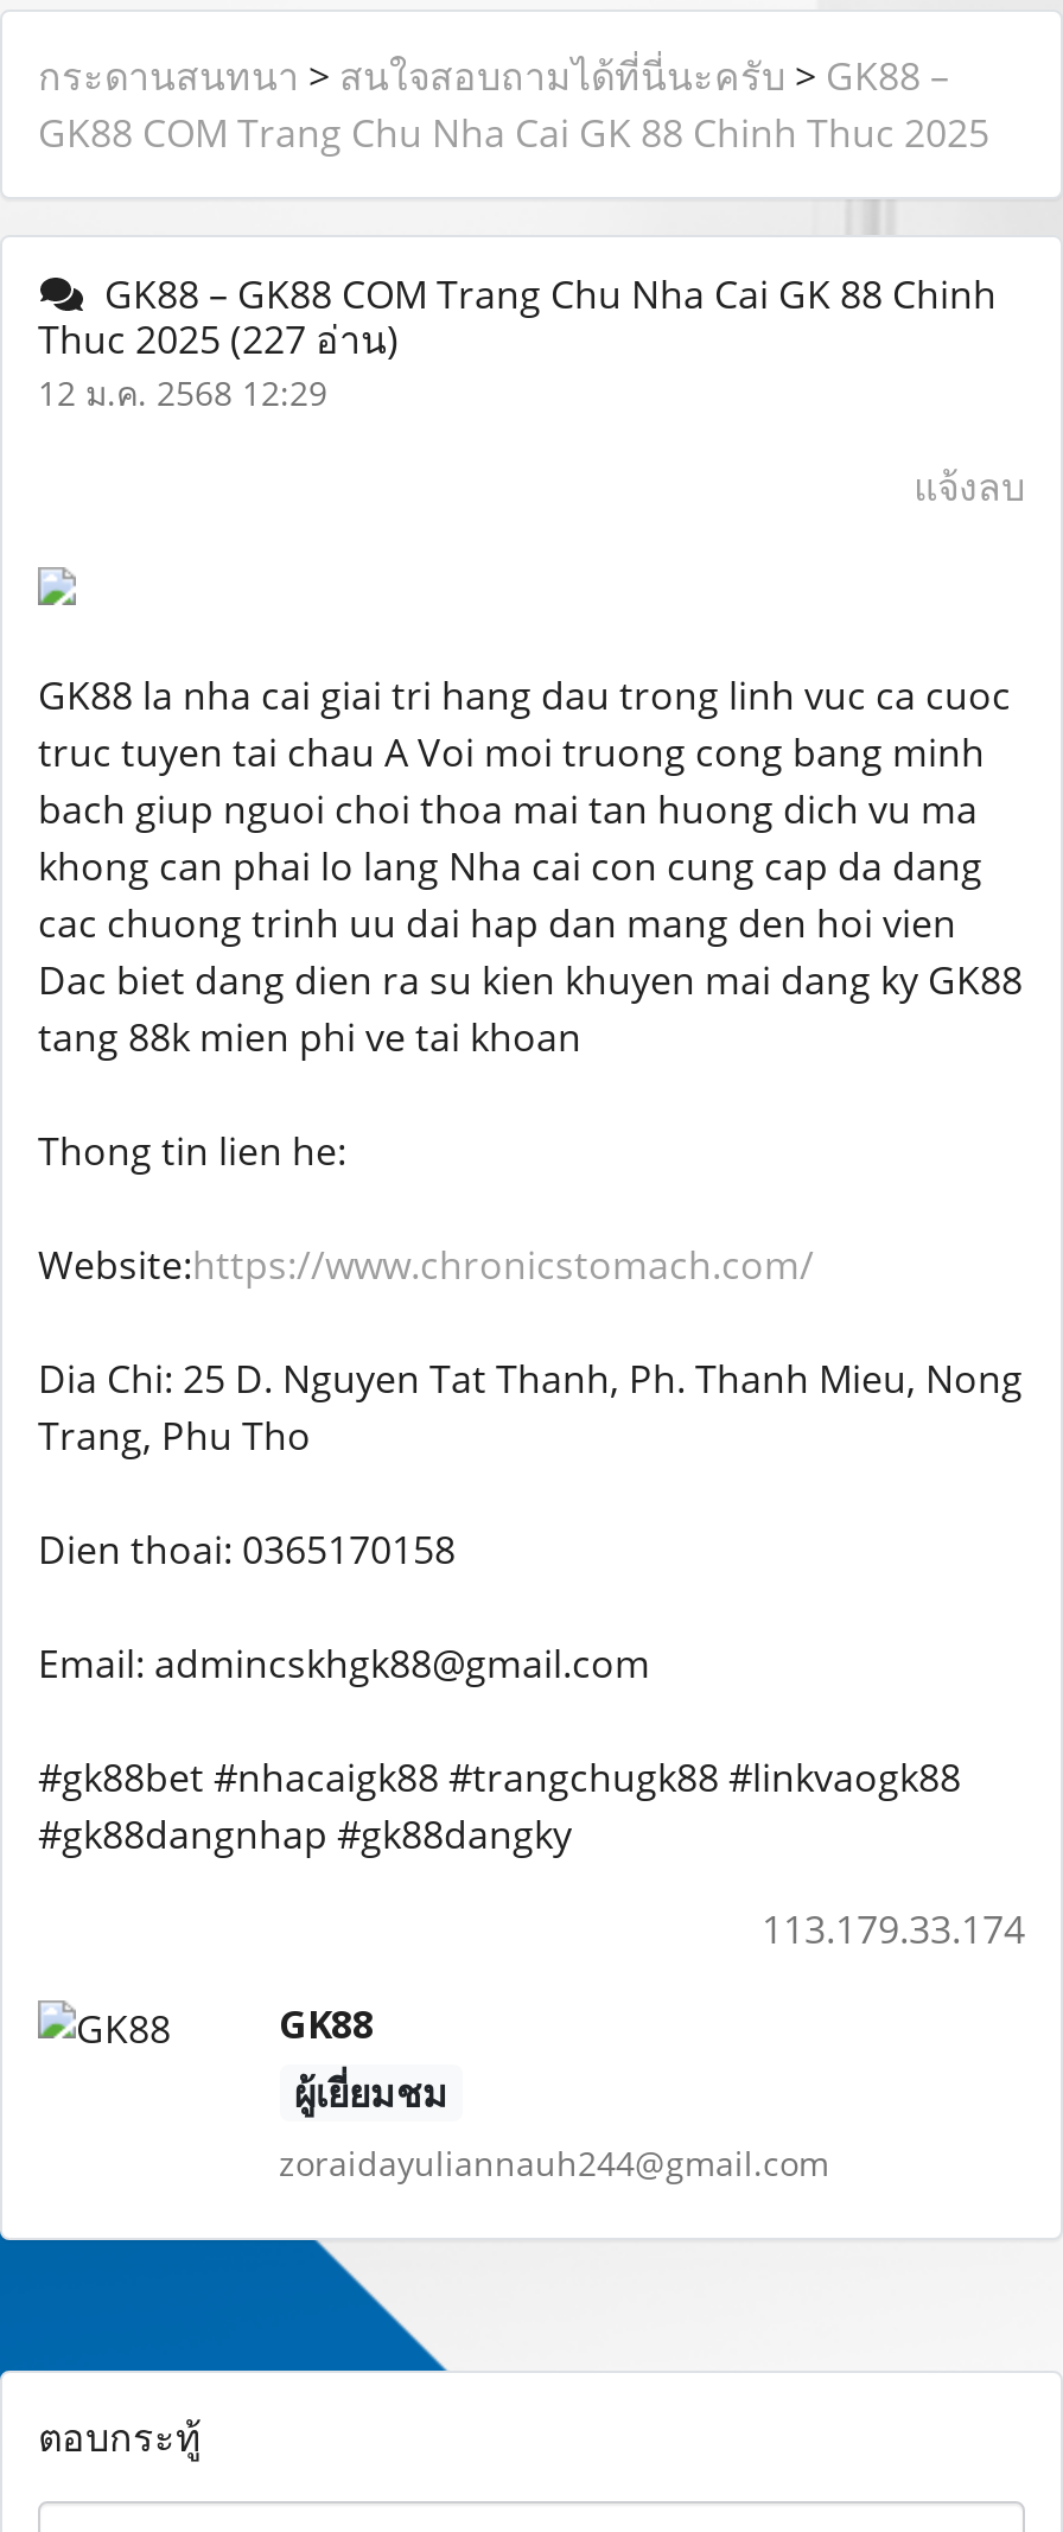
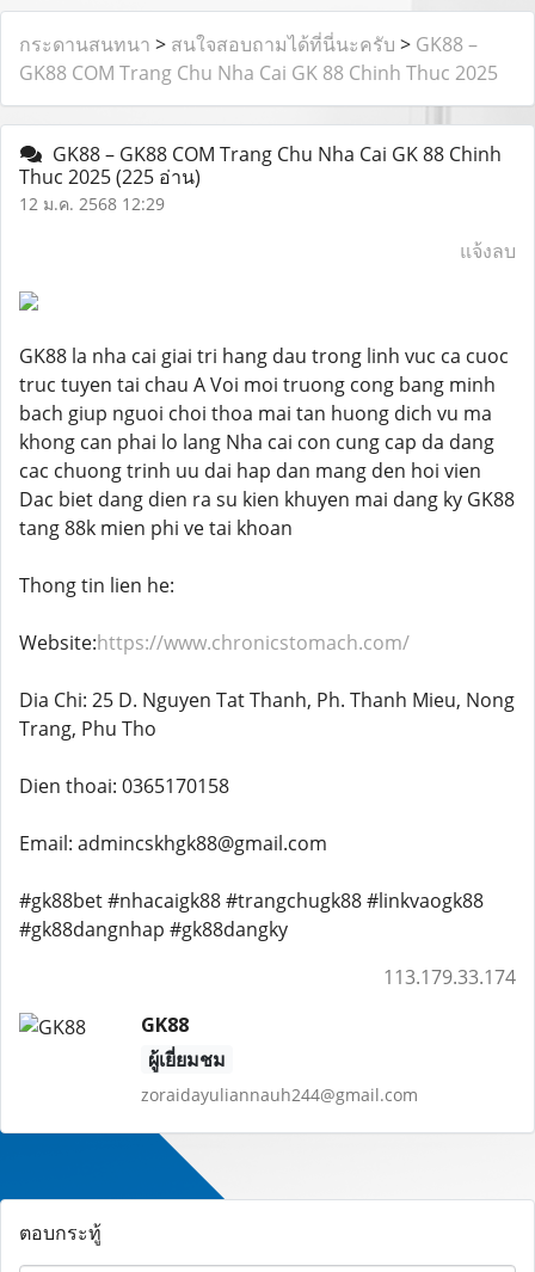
- Thuc 2025 (227 อ่าน)
+ Thuc 2025 (225 อ่าน)
